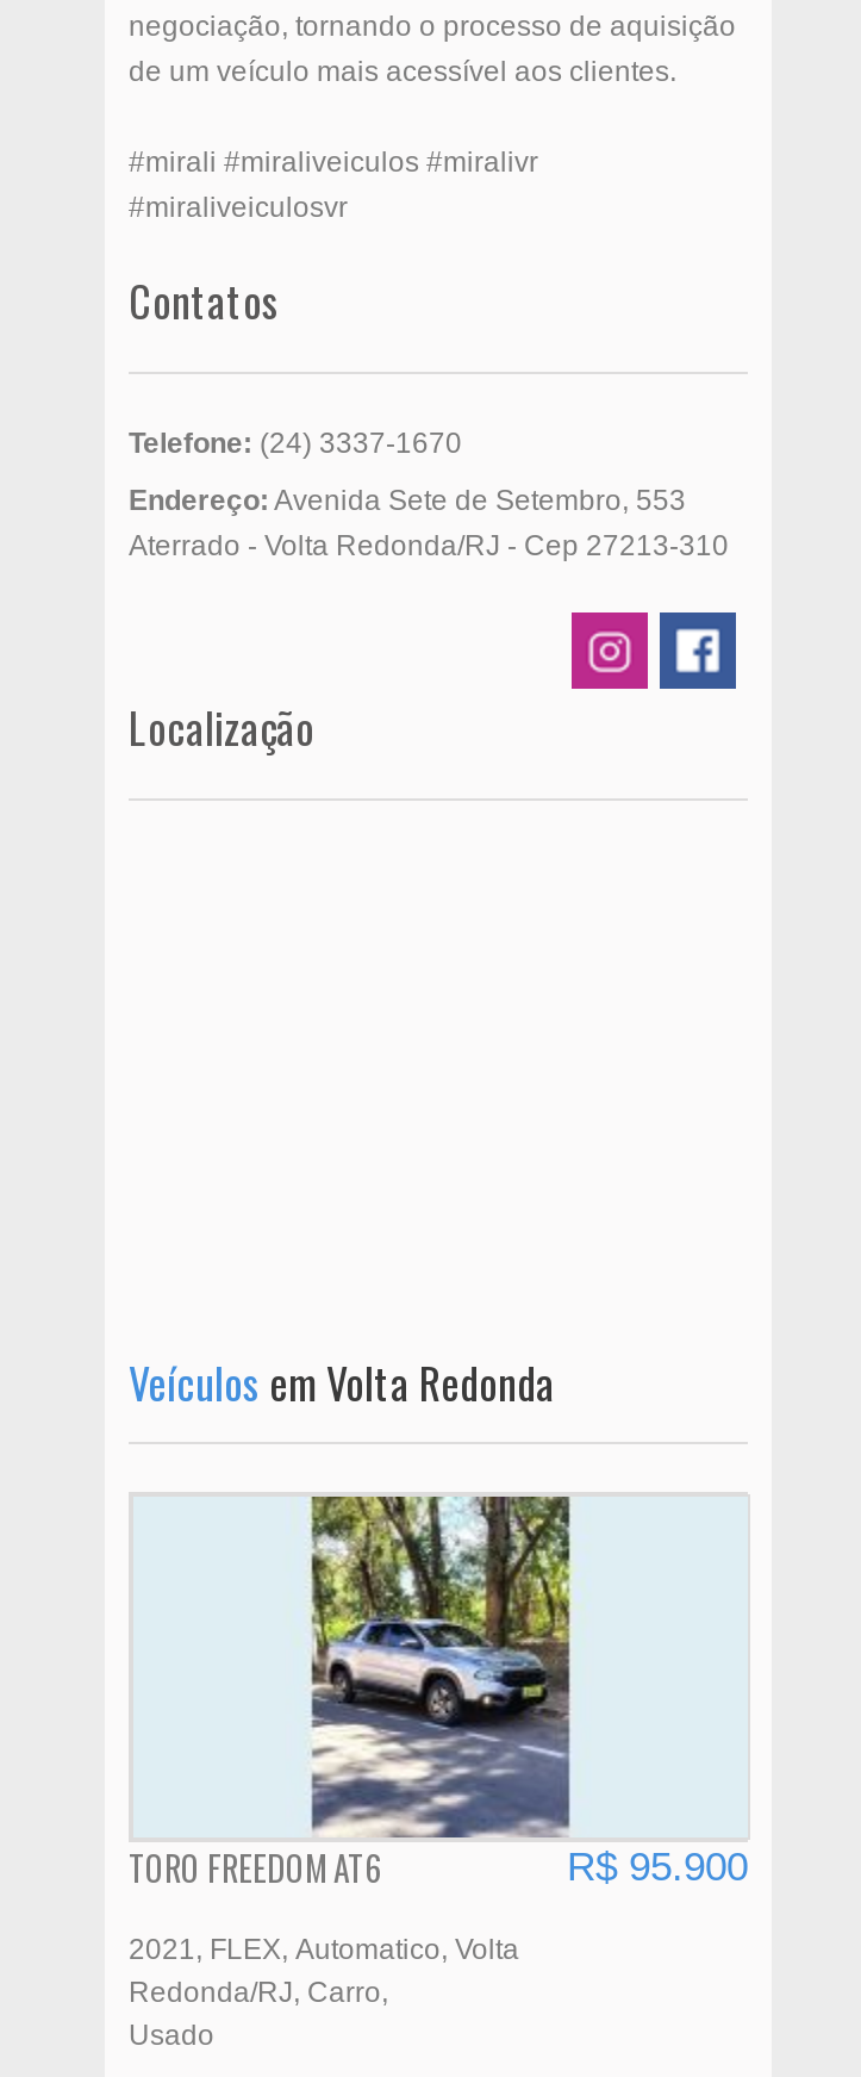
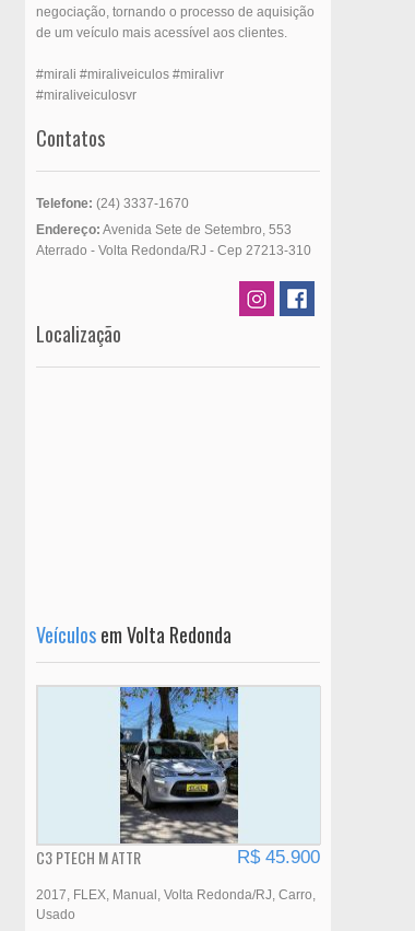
- [image]
- TORO FREEDOM AT6
- R$ 95.900
+ [image]
+ C3 PTECH M ATTR
+ R$ 45.900

- 2021 FLEX Automatico Volta
- Redonda/RJ Carro
+ 2017 FLEX Manual Volta Redonda/RJ Carro
